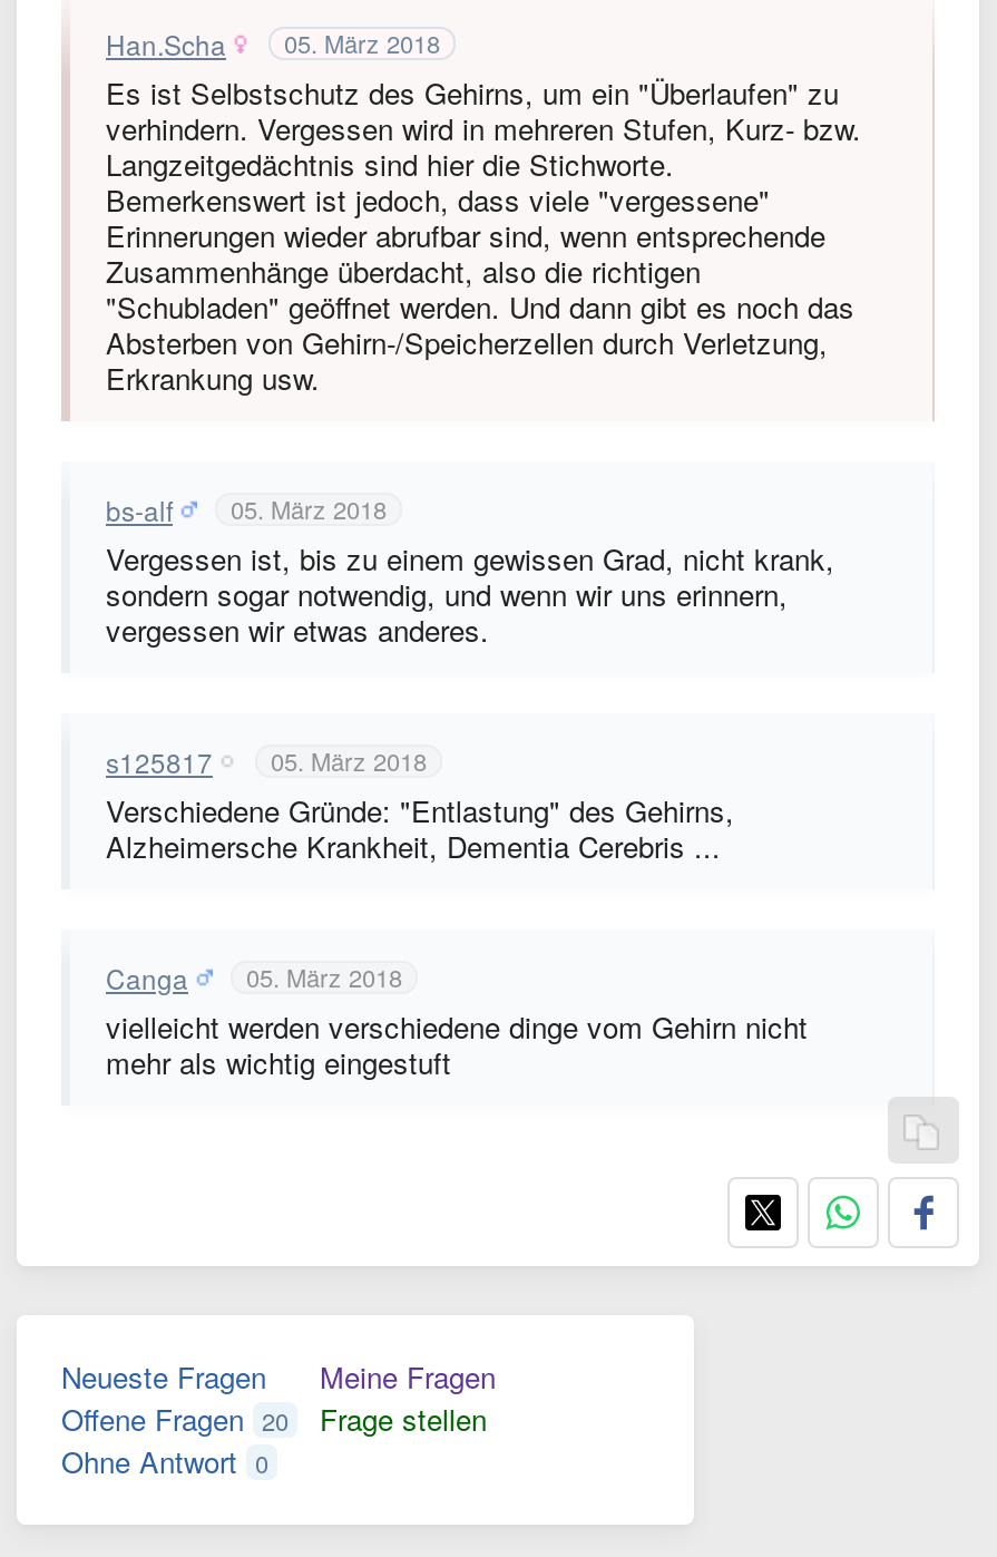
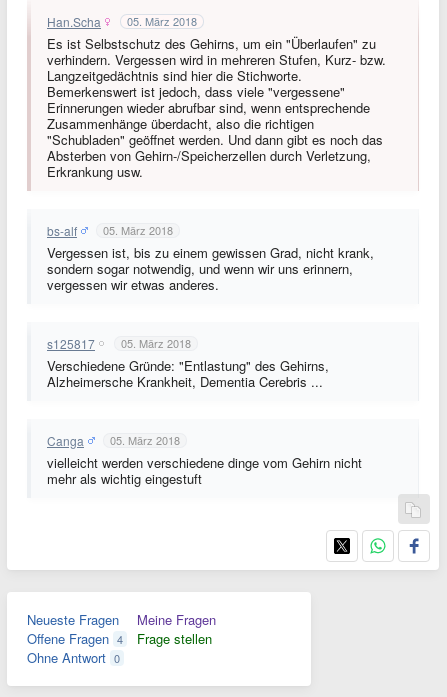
- Offene Fragen 20
+ Offene Fragen 4
